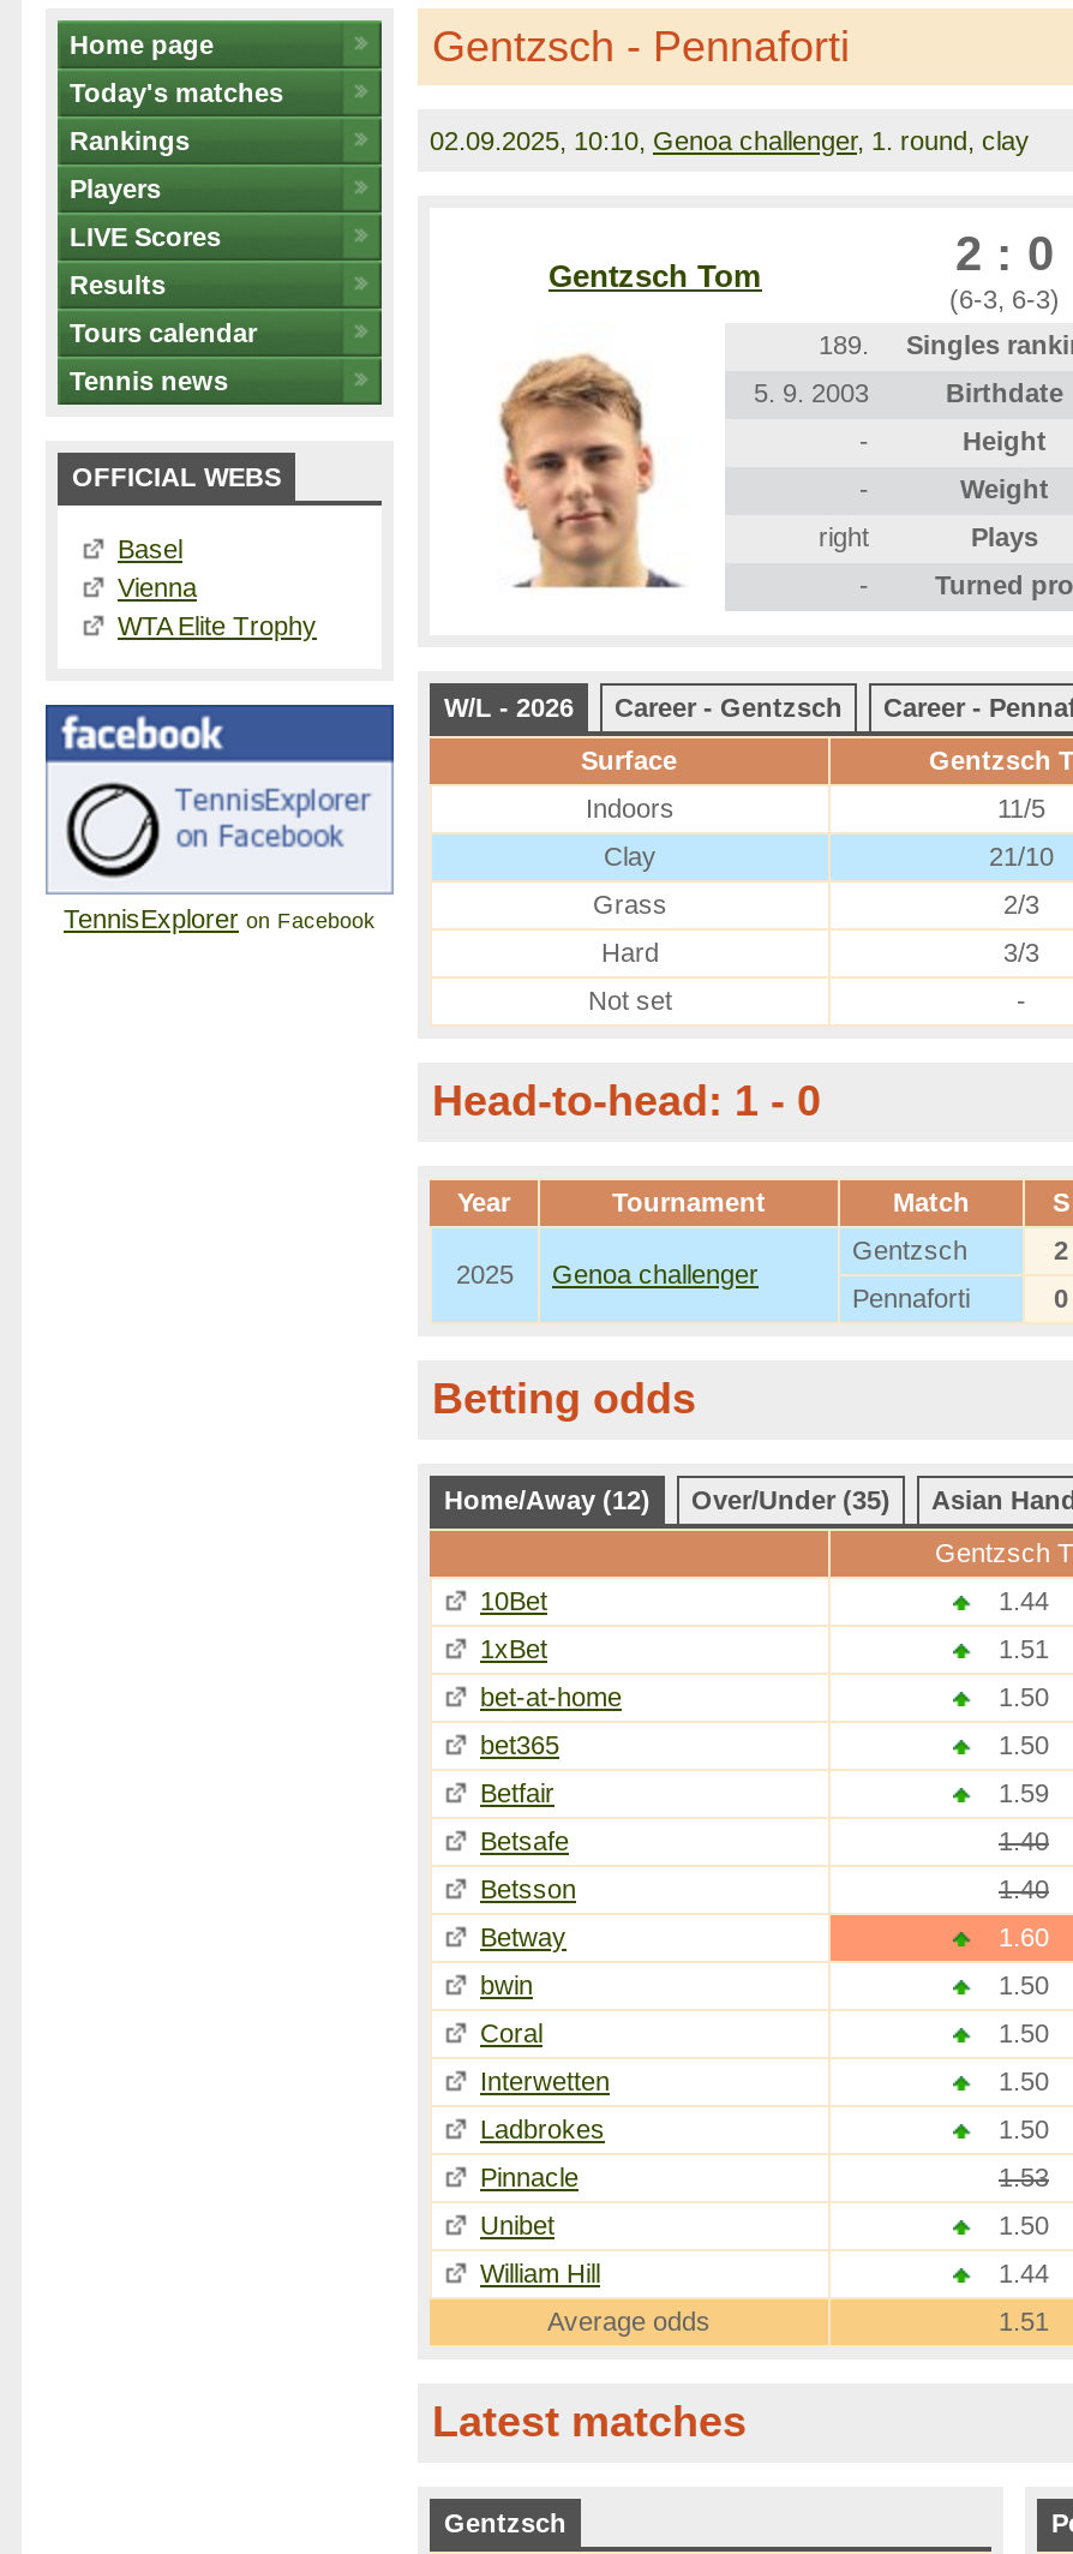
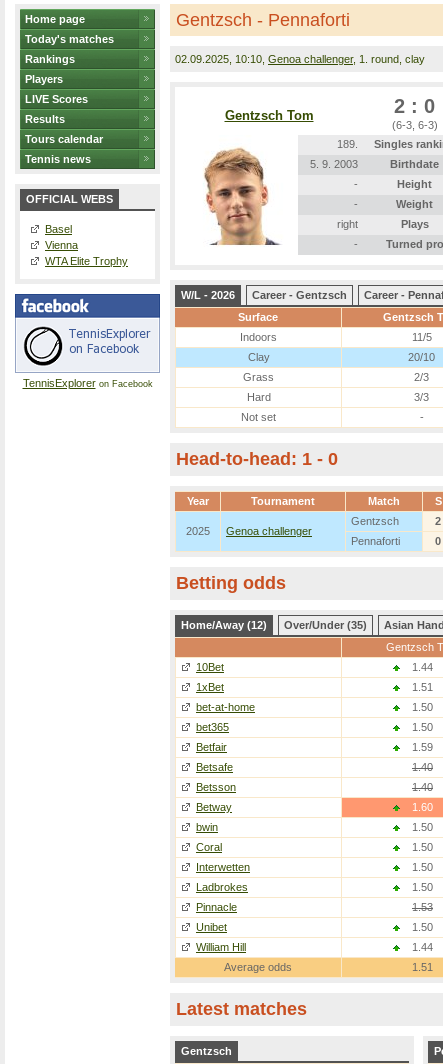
- 21/10
+ 20/10
